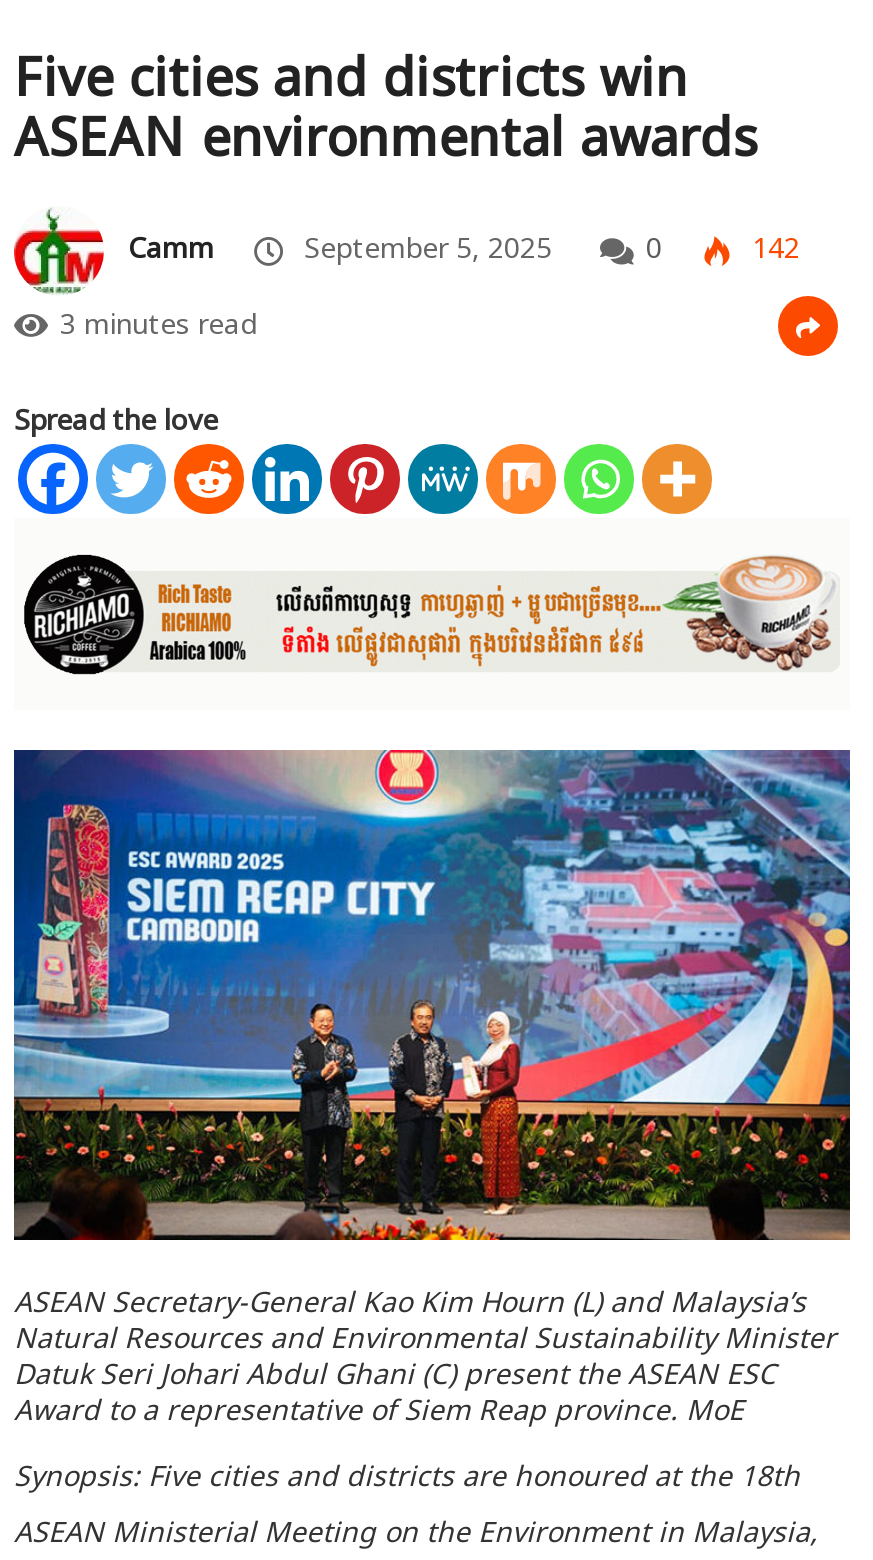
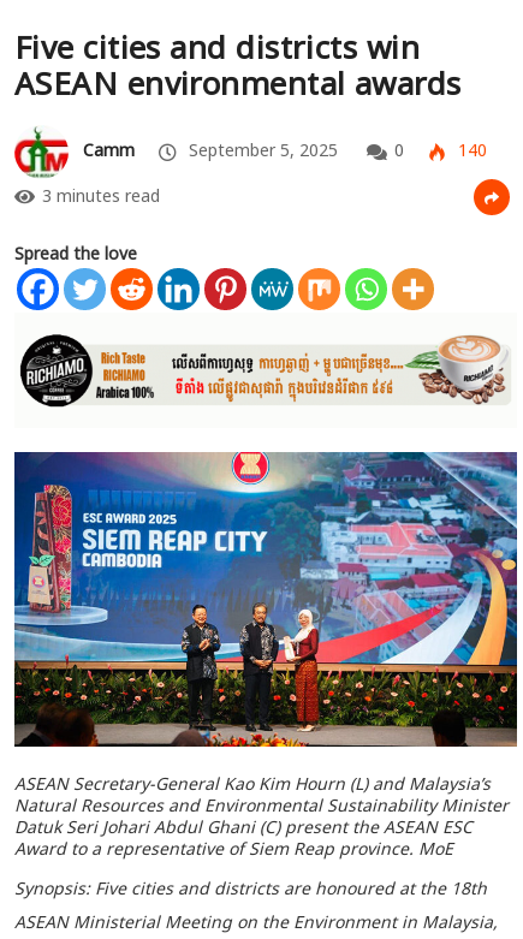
- 142
+ 140
